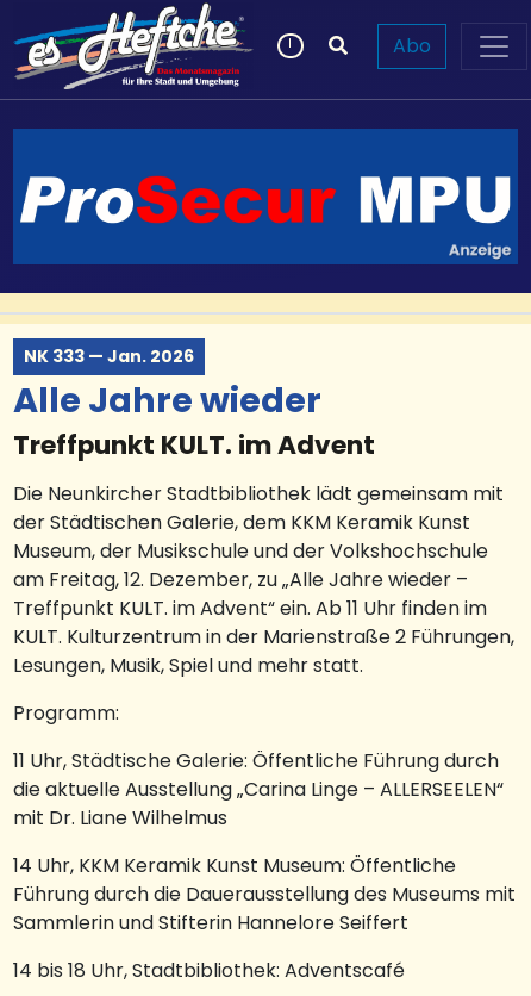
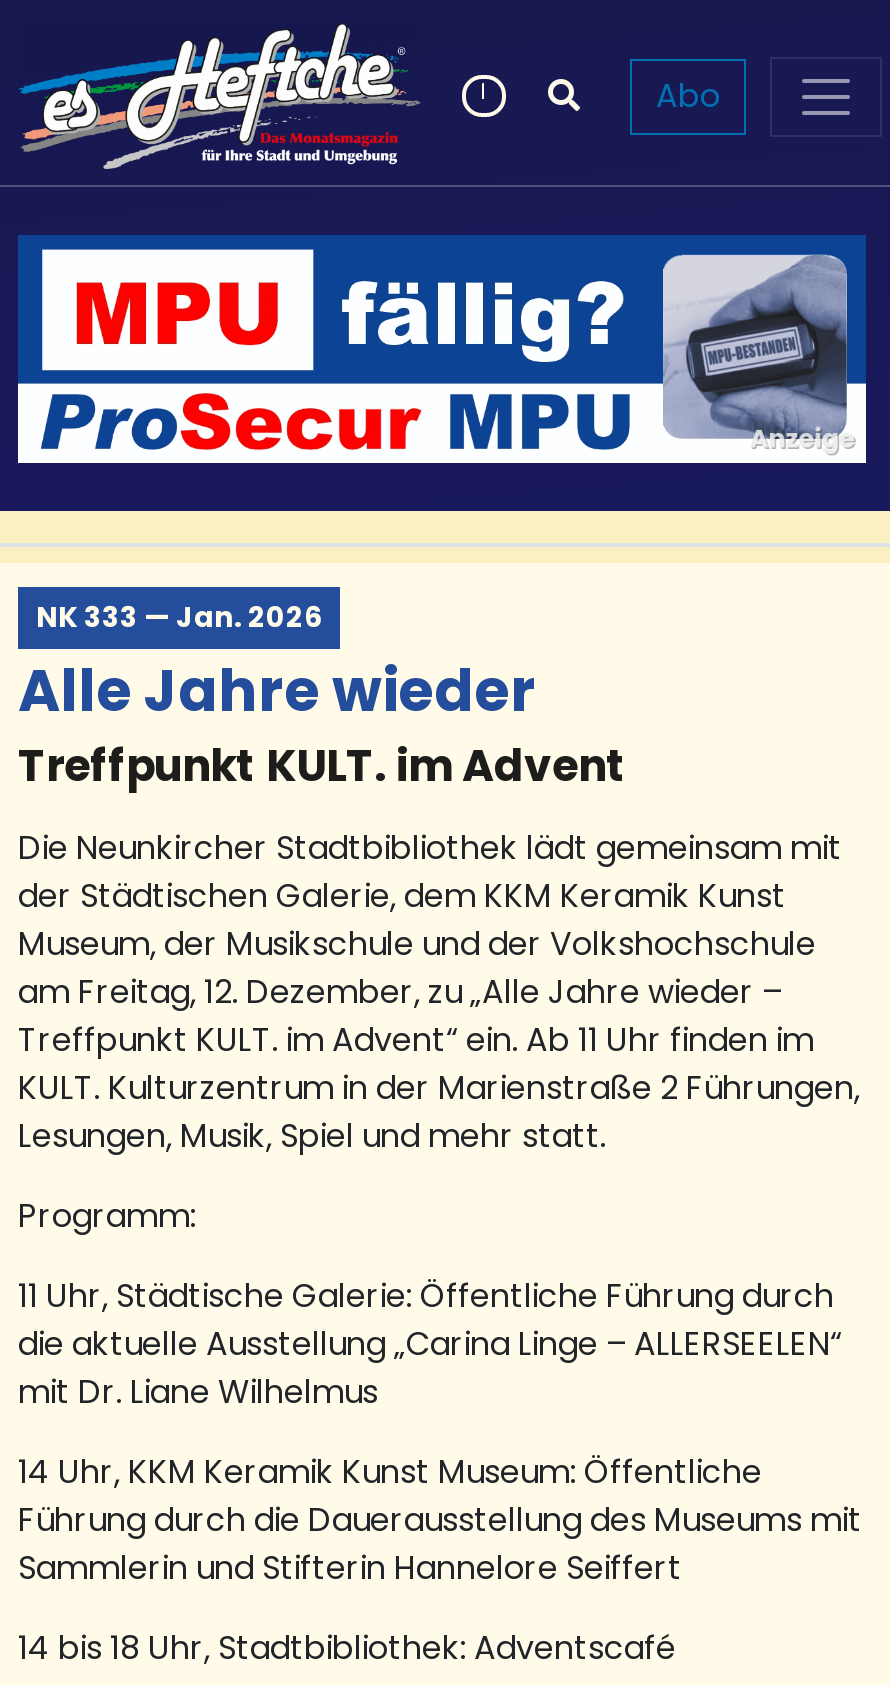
- [image]
+ [image]
